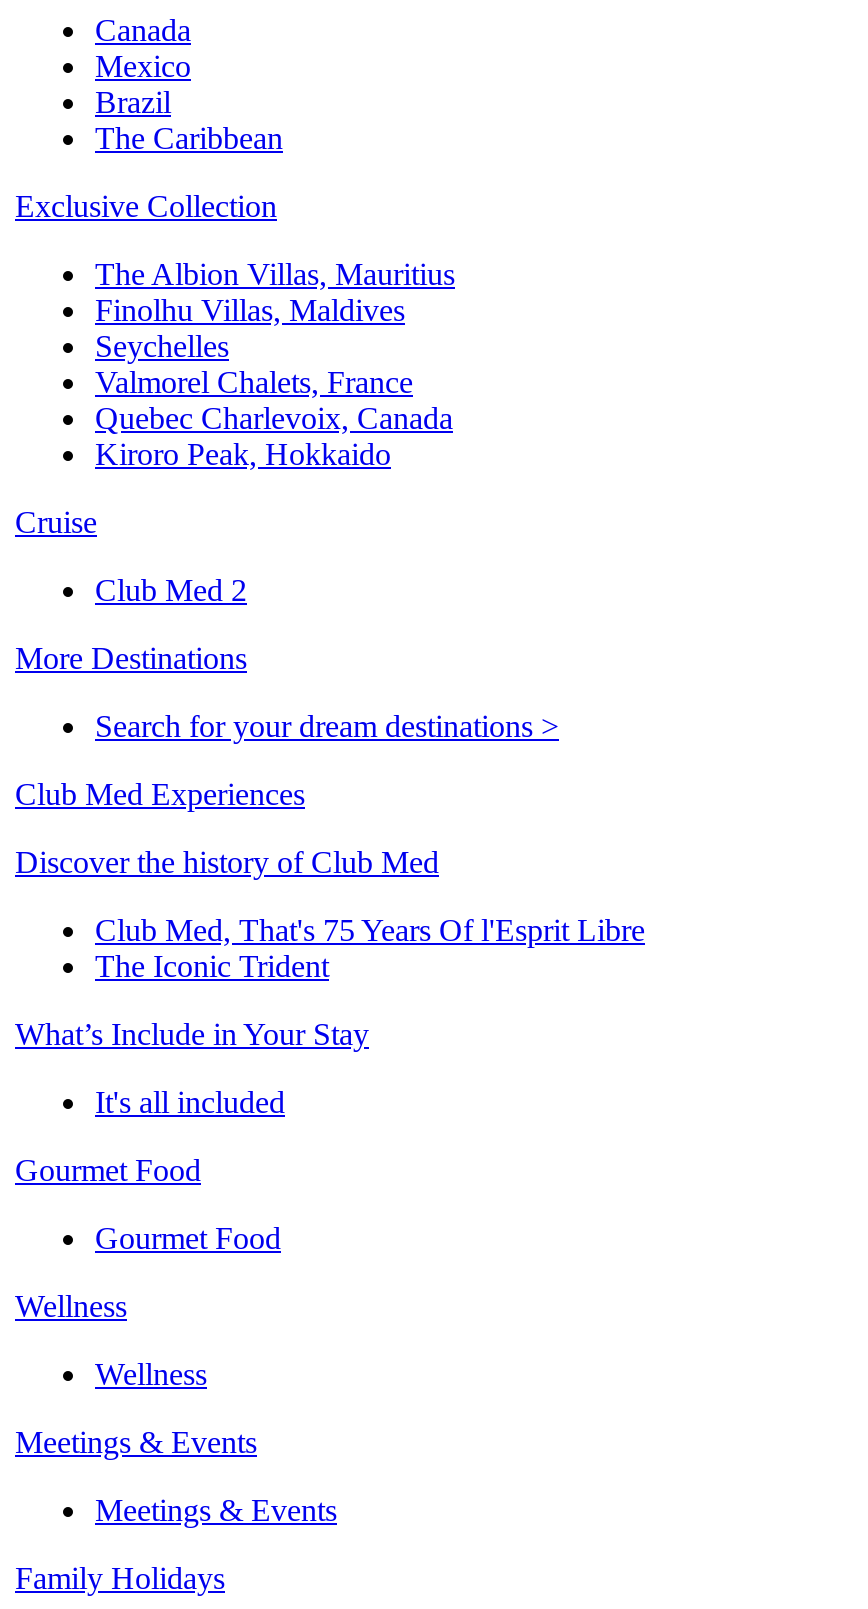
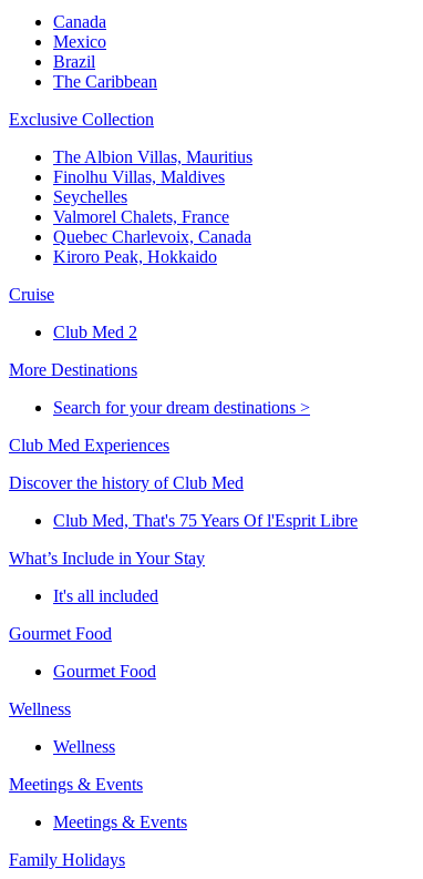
- The Iconic Trident
